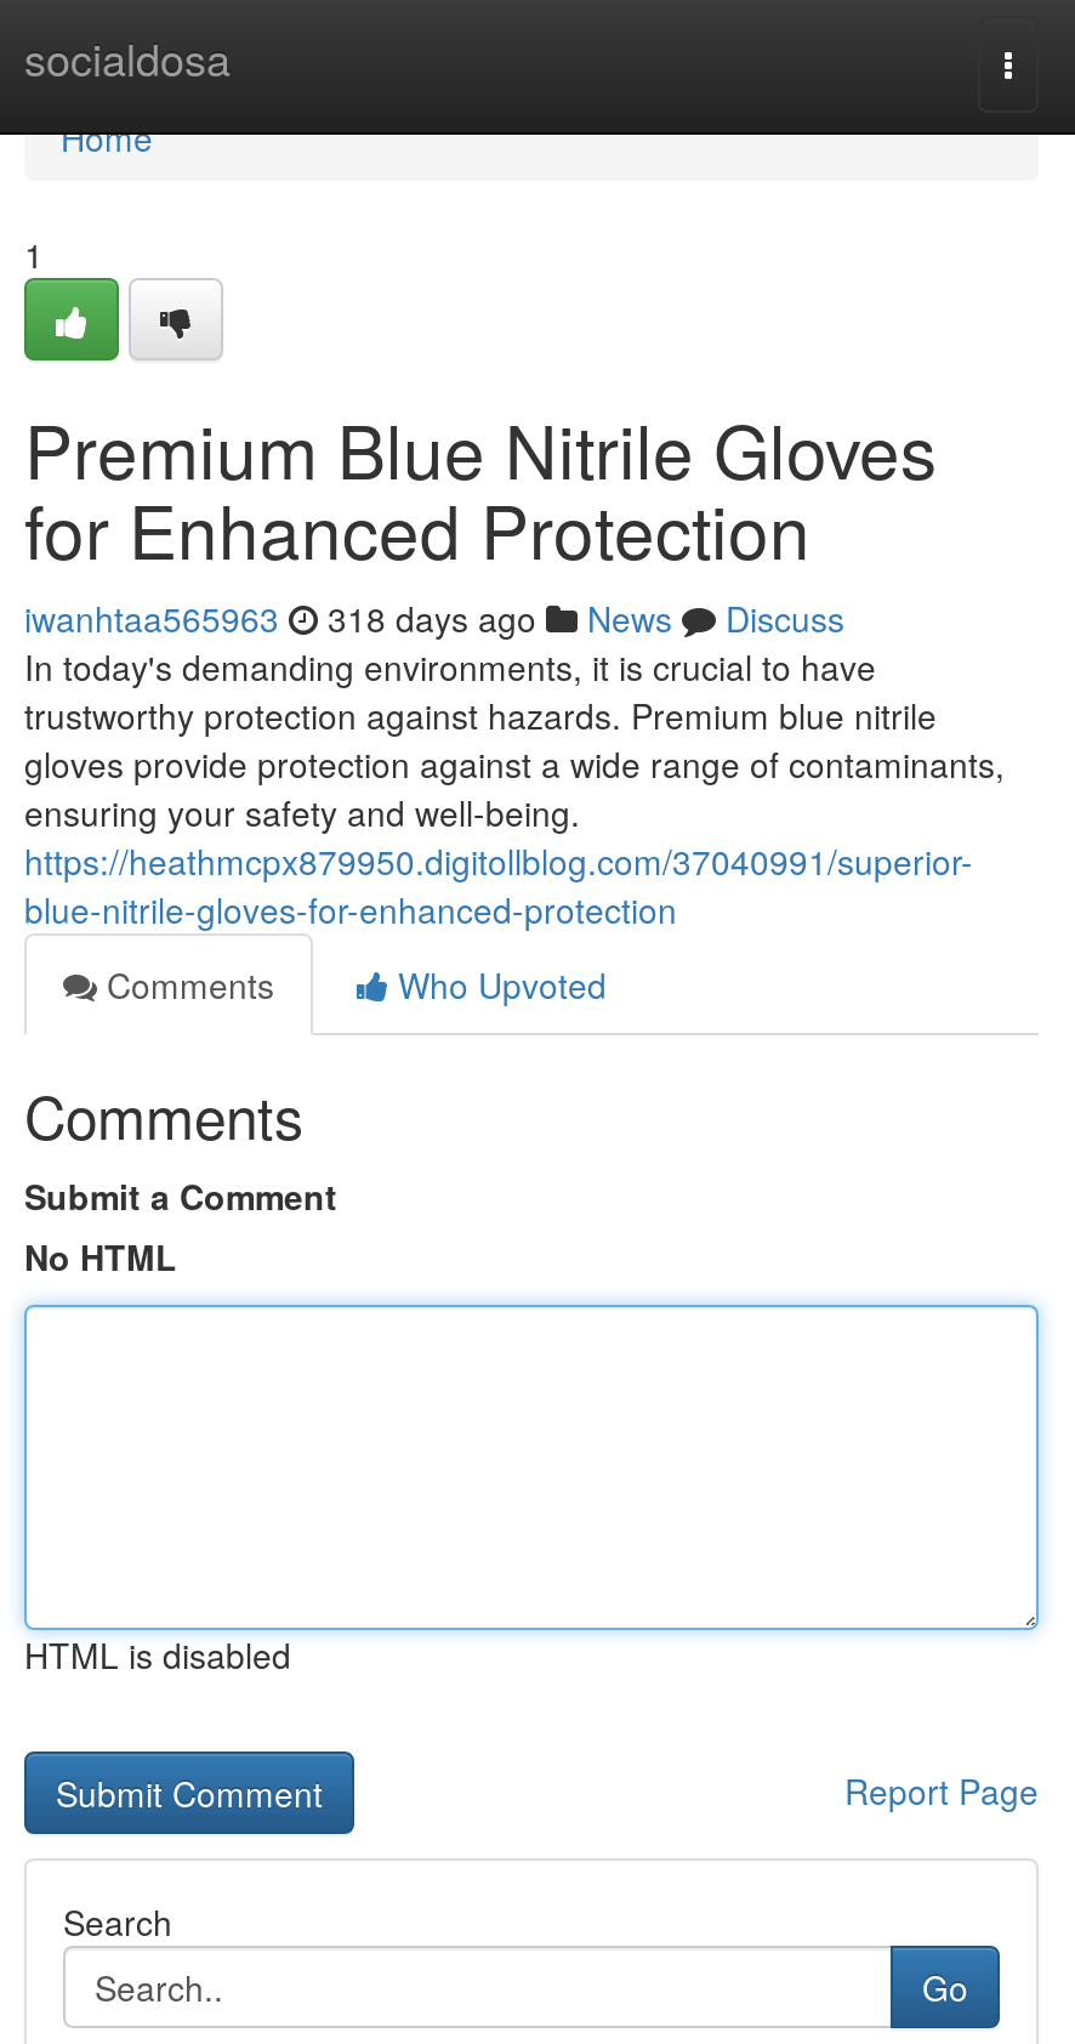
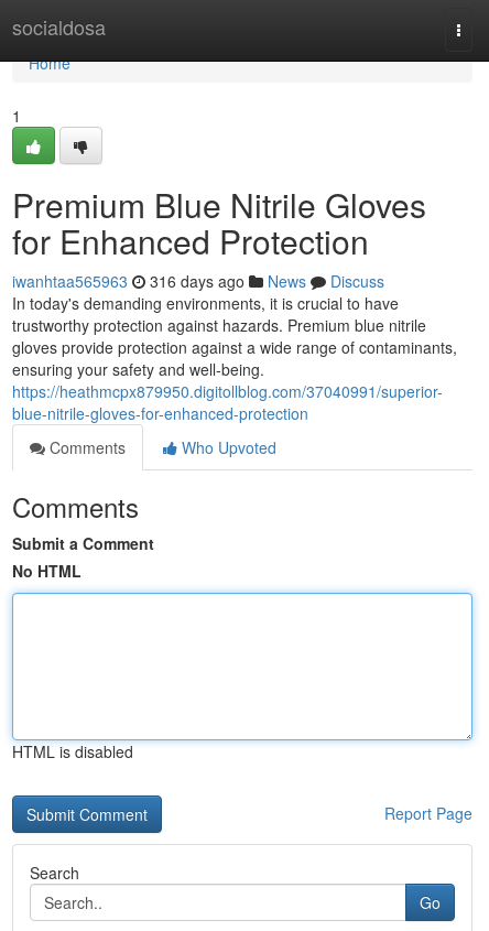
- iwanhtaa565963 318 days ago News Discuss
+ iwanhtaa565963 316 days ago News Discuss
